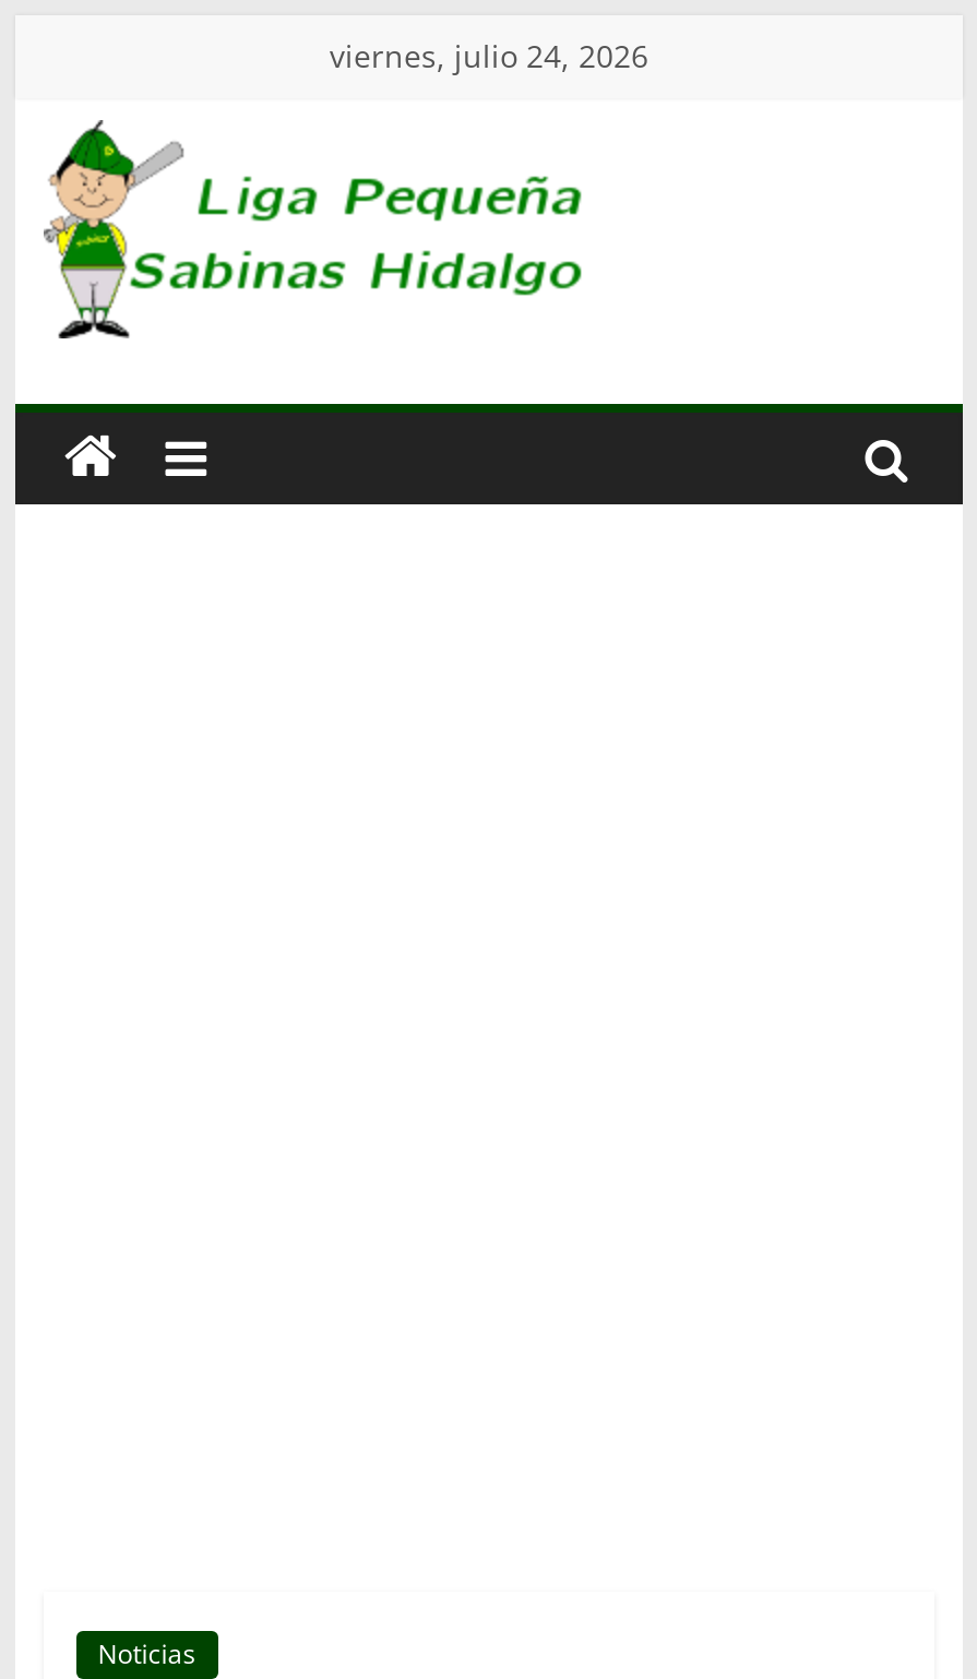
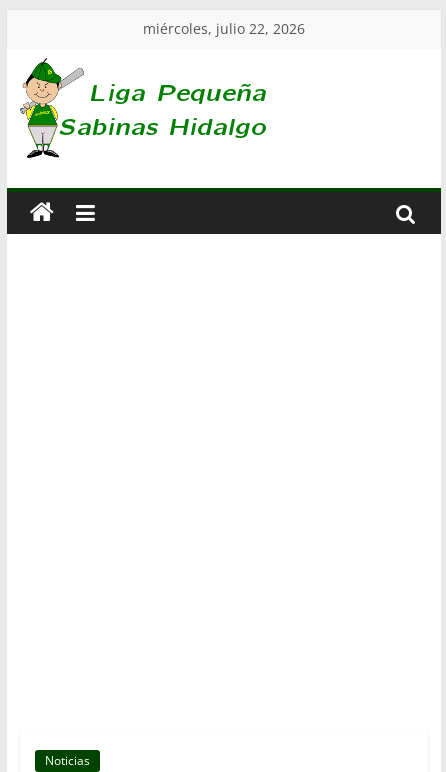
- viernes, julio 24, 2026
+ miércoles, julio 22, 2026
